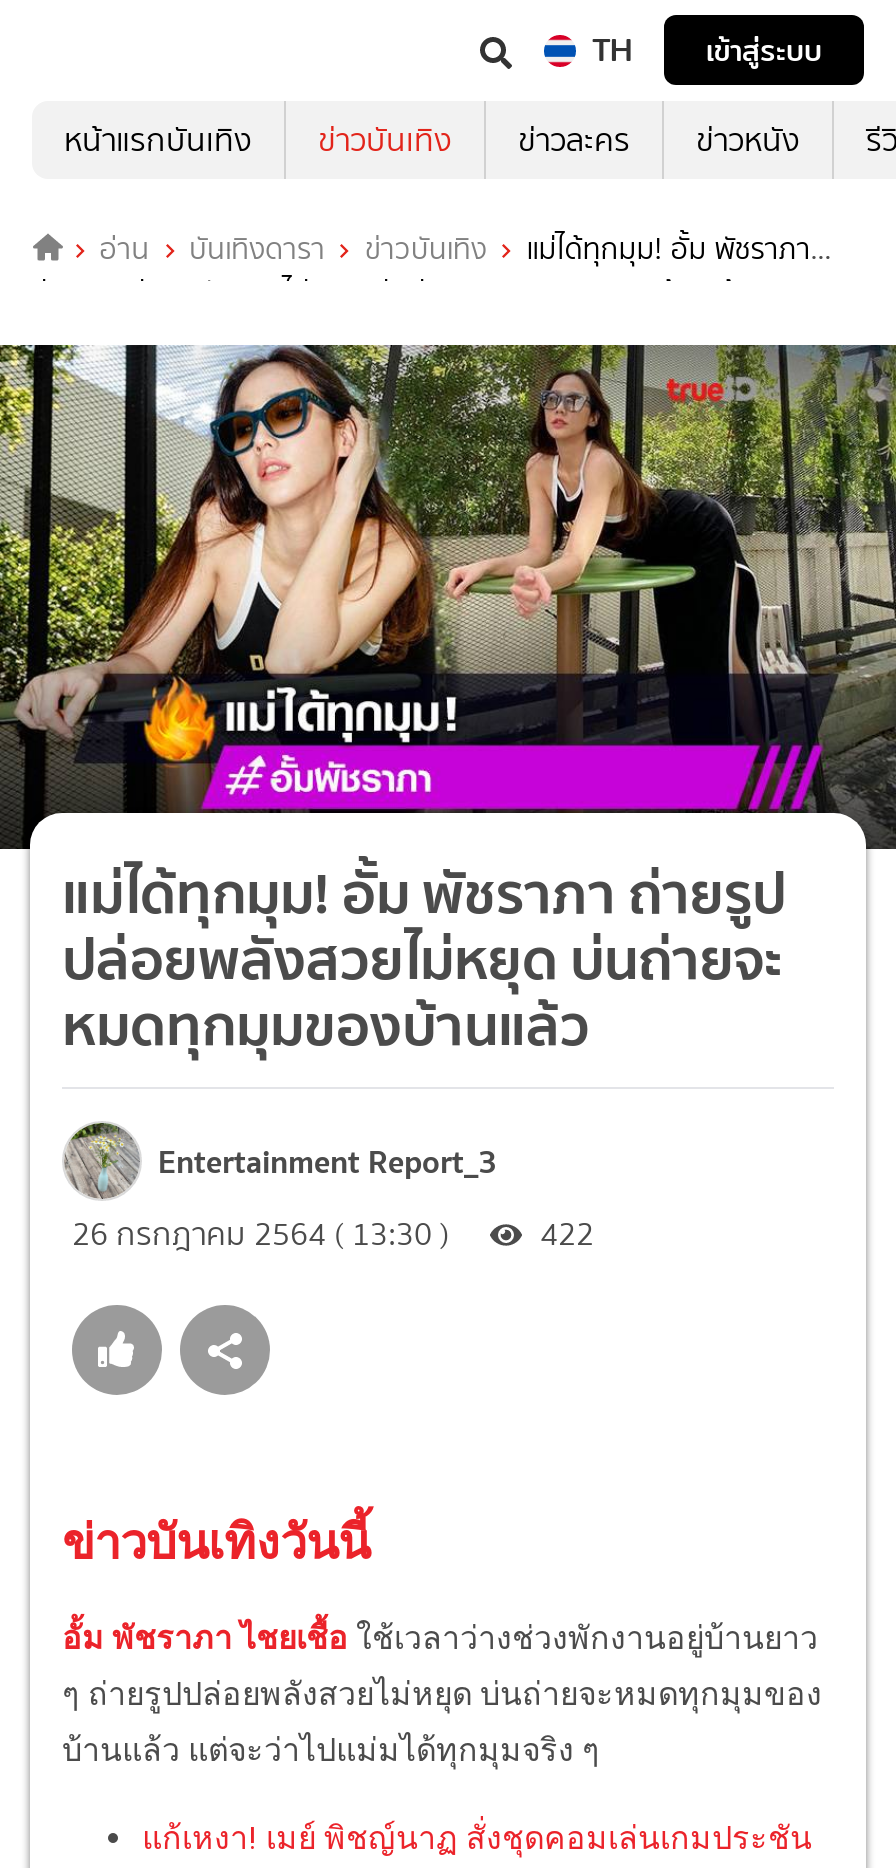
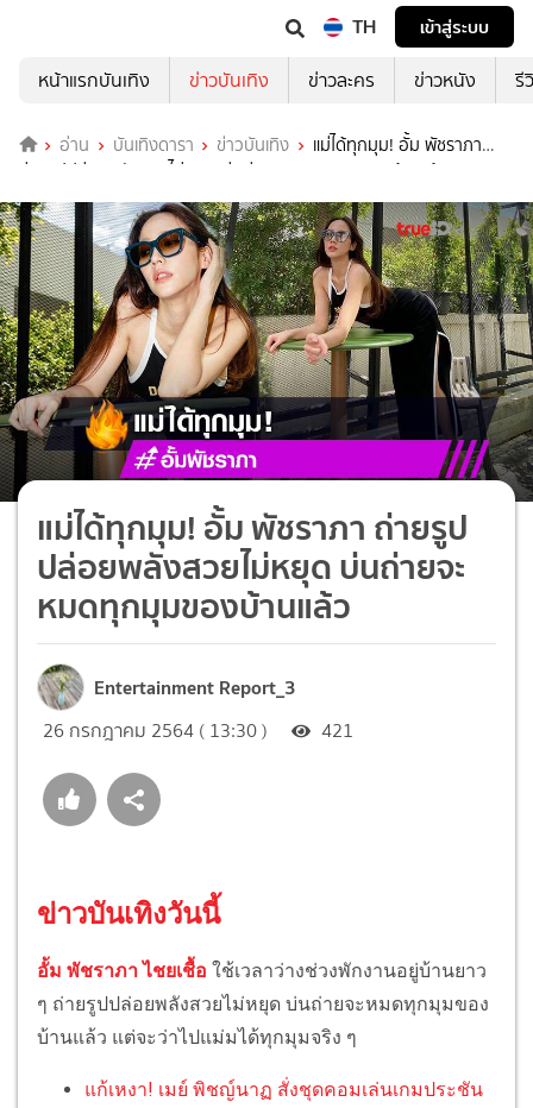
- 26 กรกฎาคม 2564 ( 13:30 ) 422
+ 26 กรกฎาคม 2564 ( 13:30 ) 421
